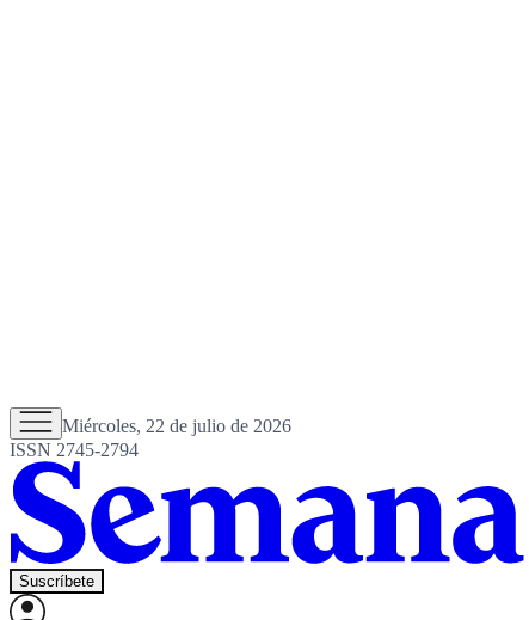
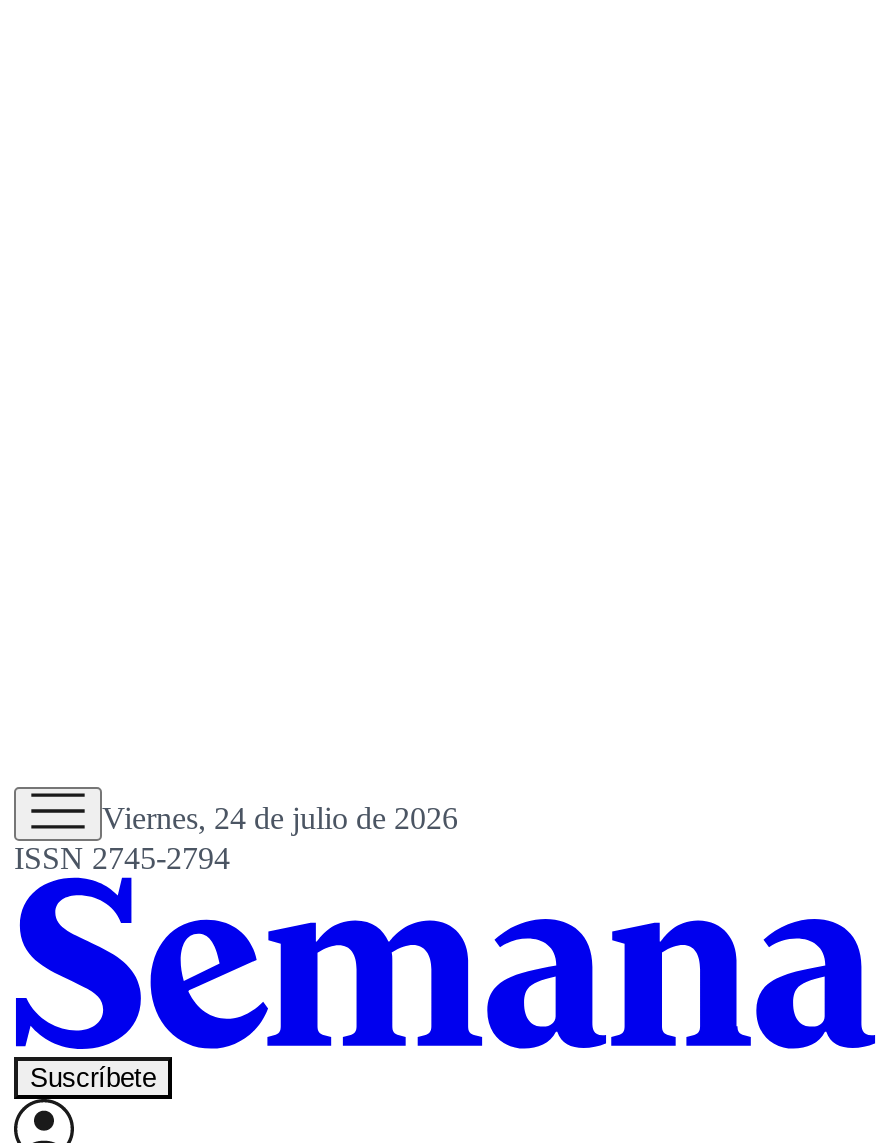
- Miércoles, 22 de julio de 2026
+ Viernes, 24 de julio de 2026
